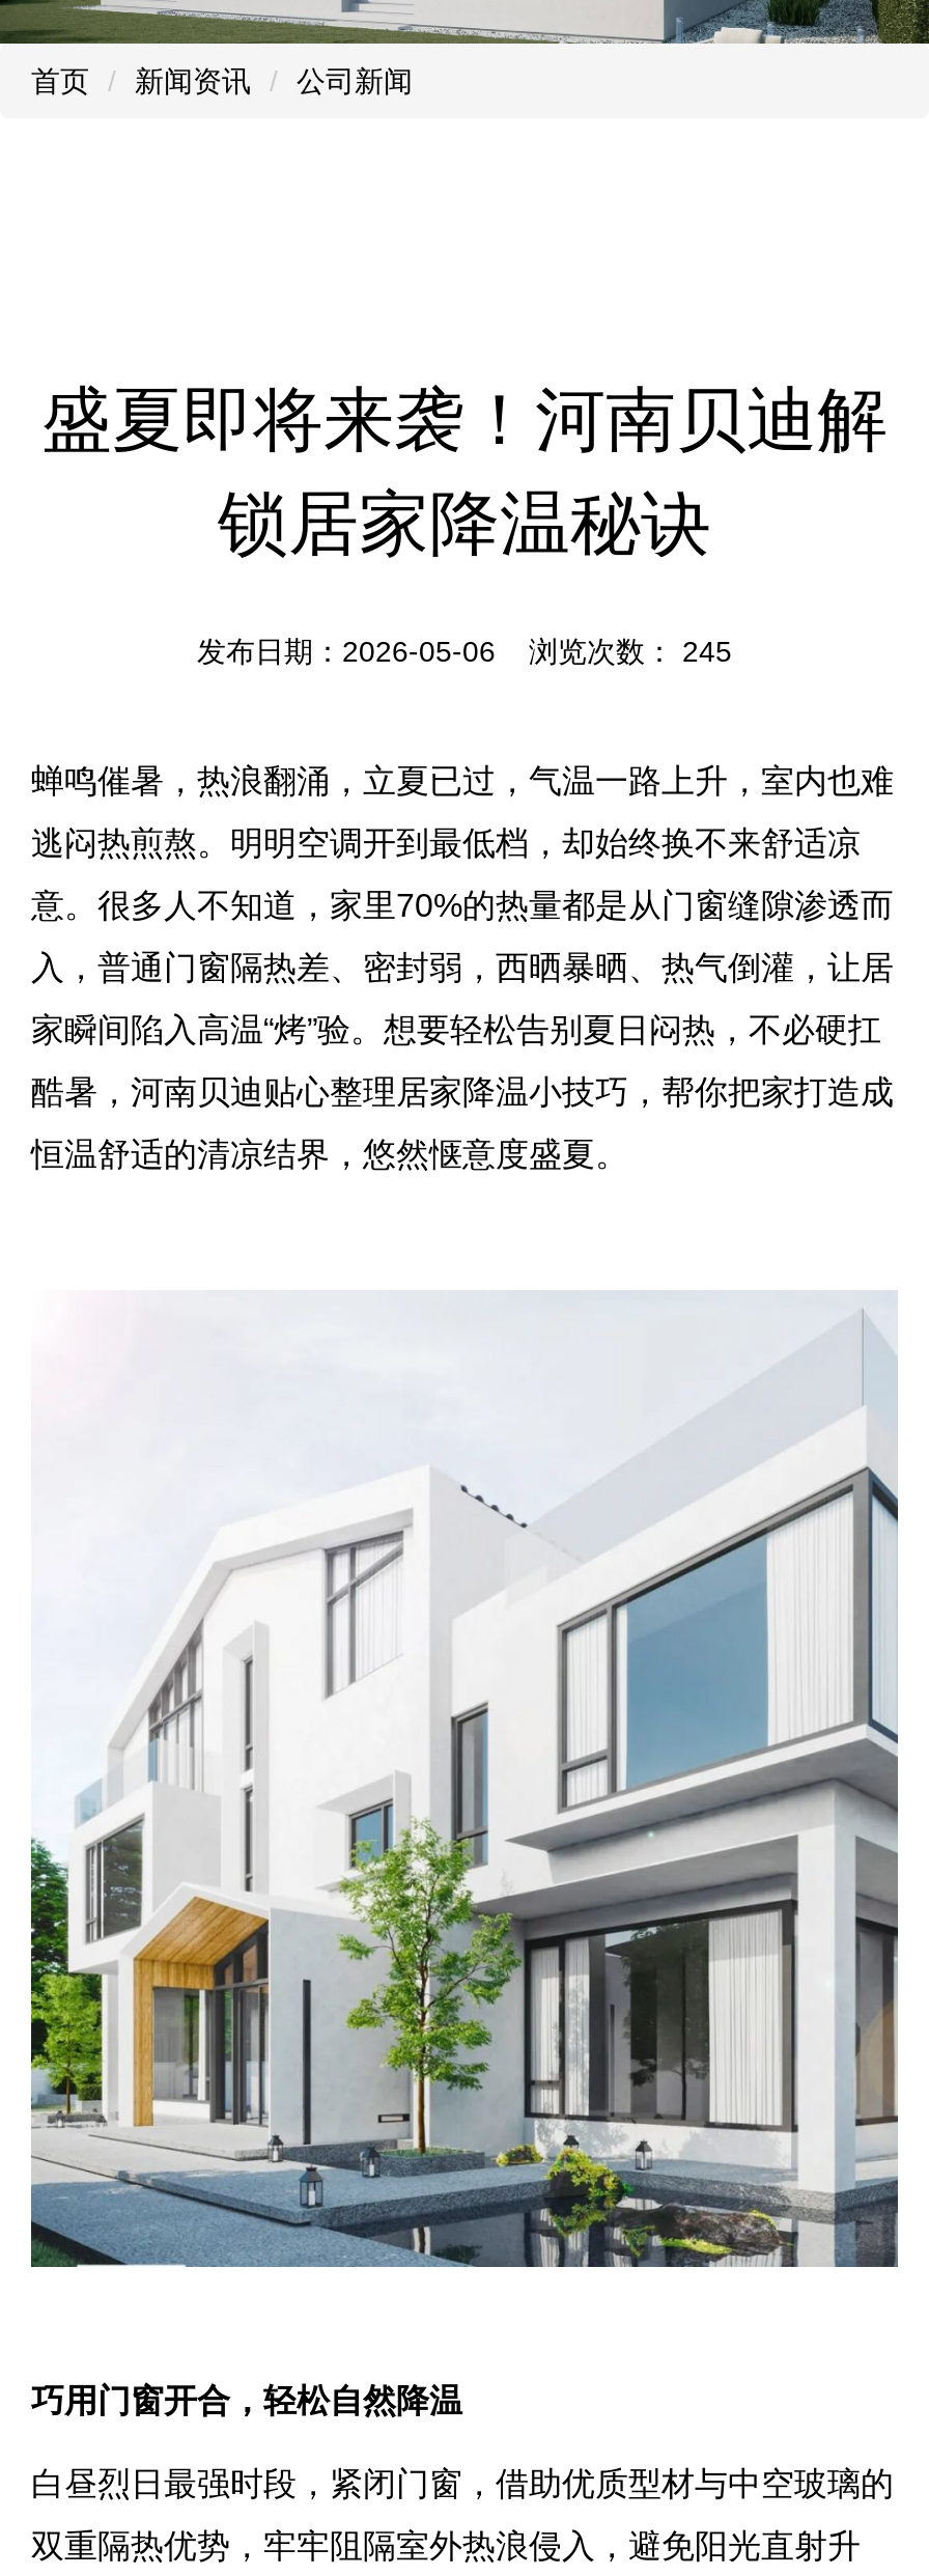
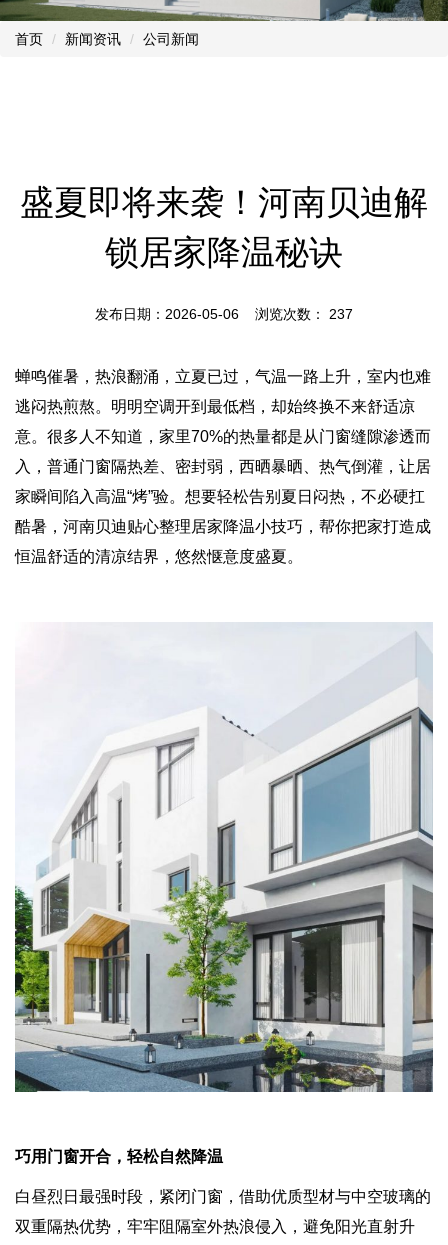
- 发布日期：2026-05-06 浏览次数：245
+ 发布日期：2026-05-06 浏览次数：237
